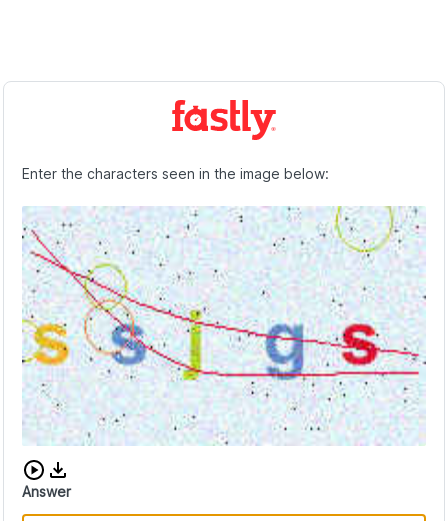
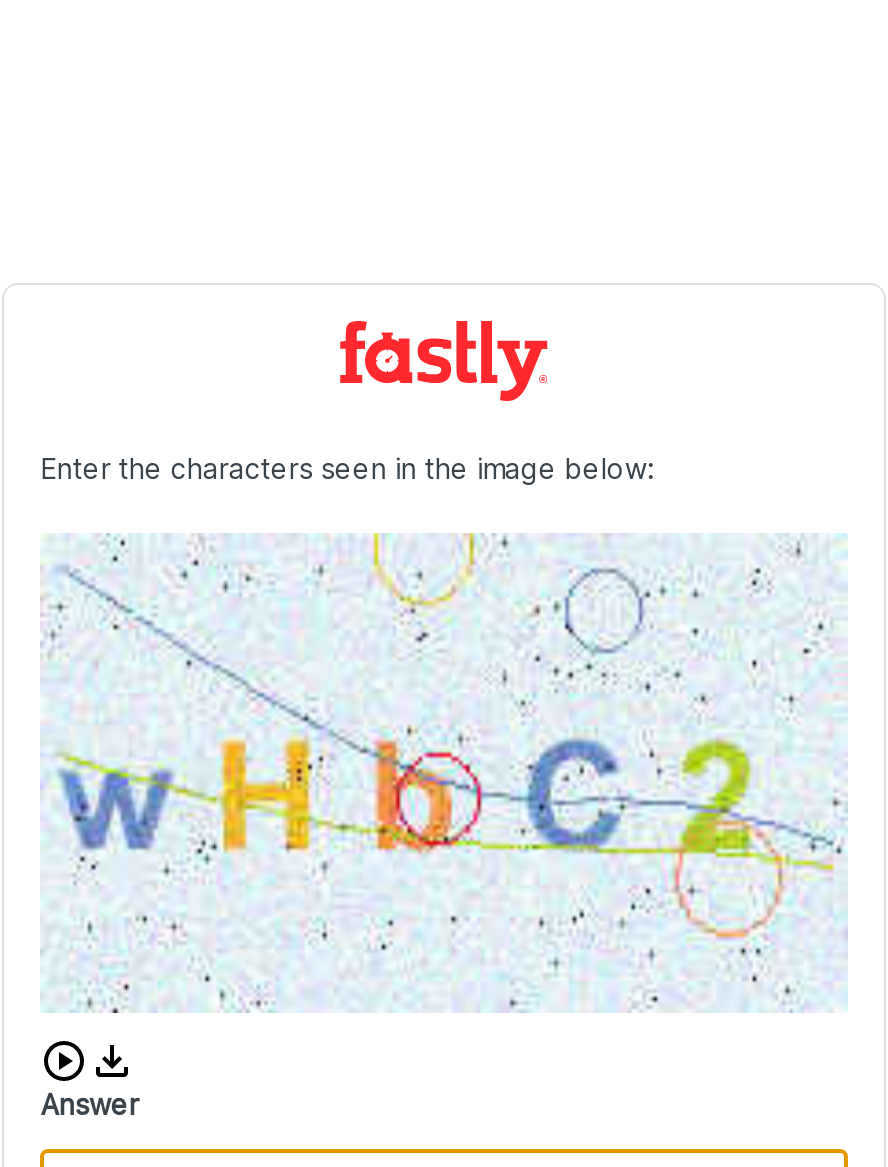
- [image]
+ [image]
